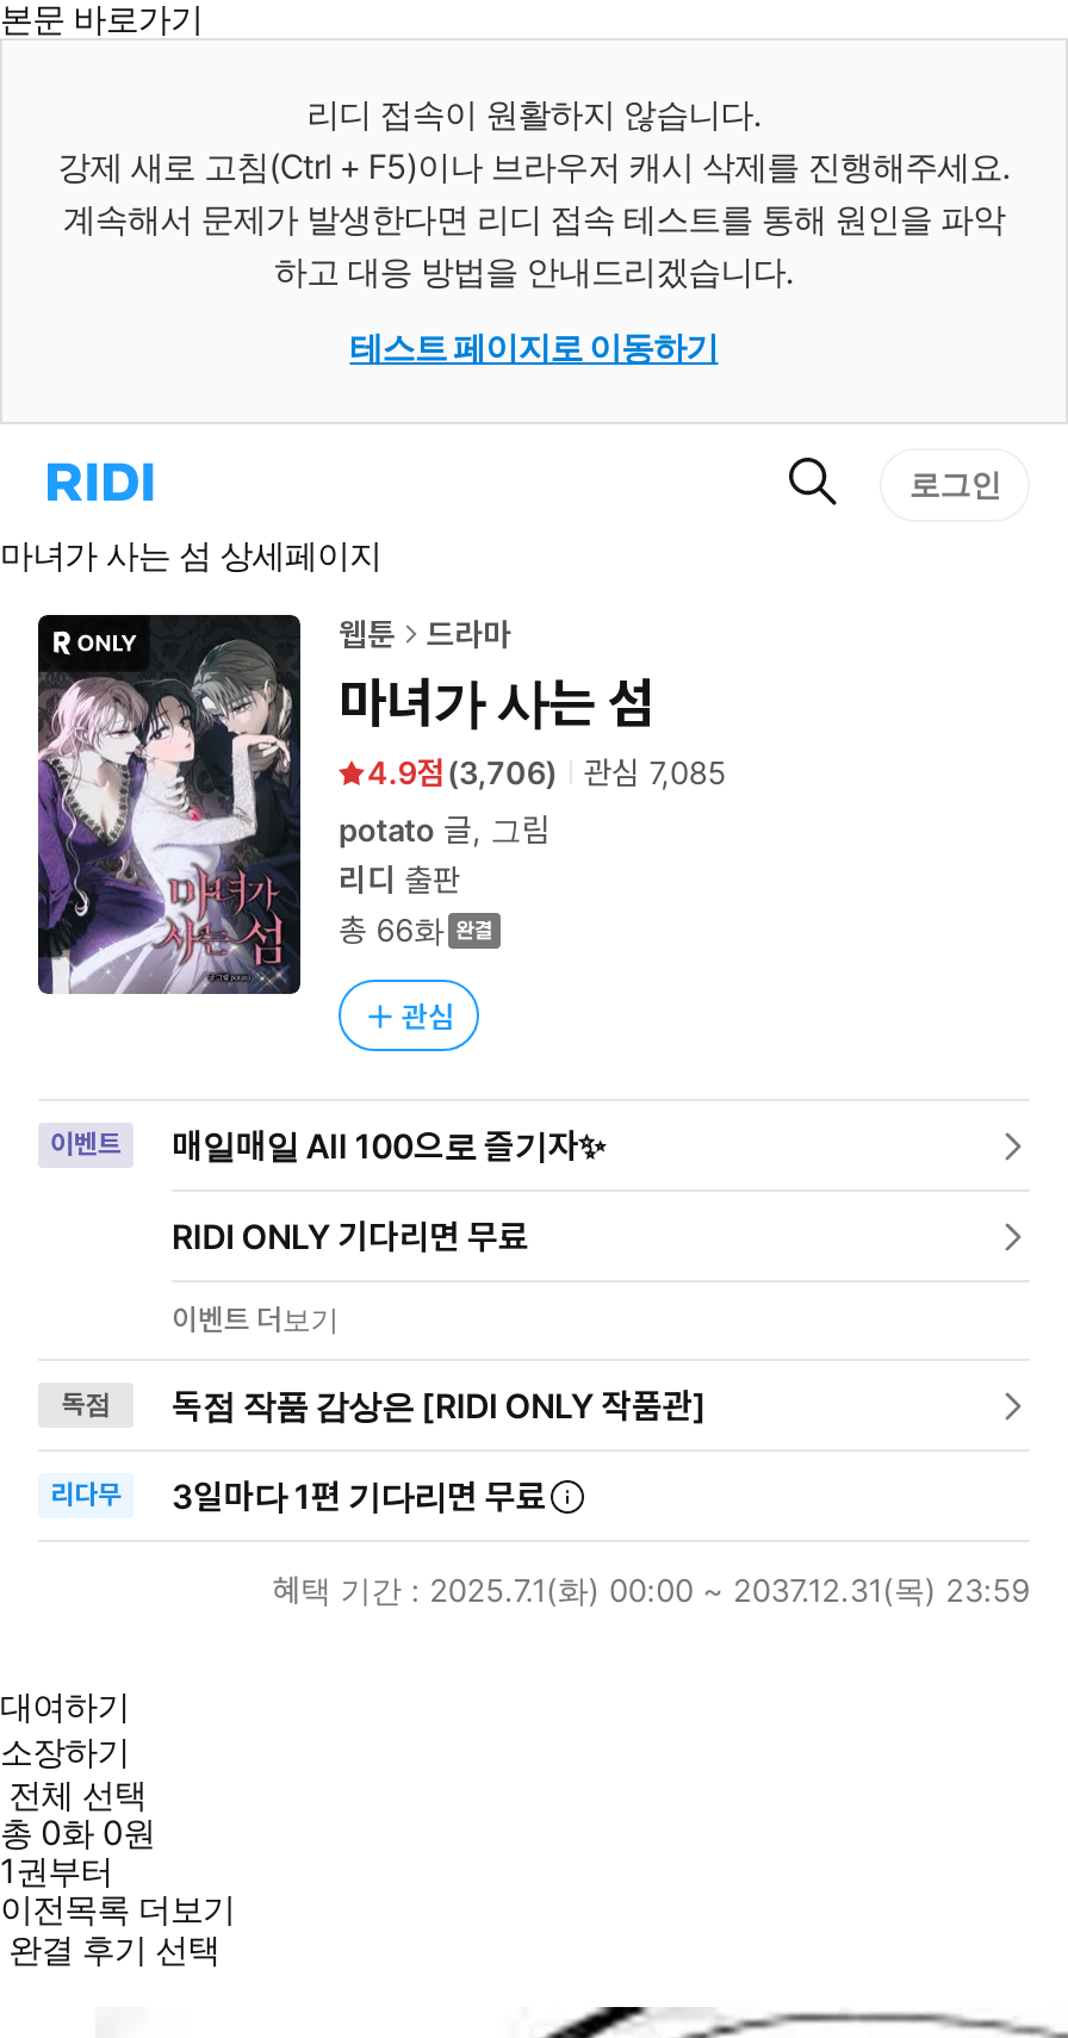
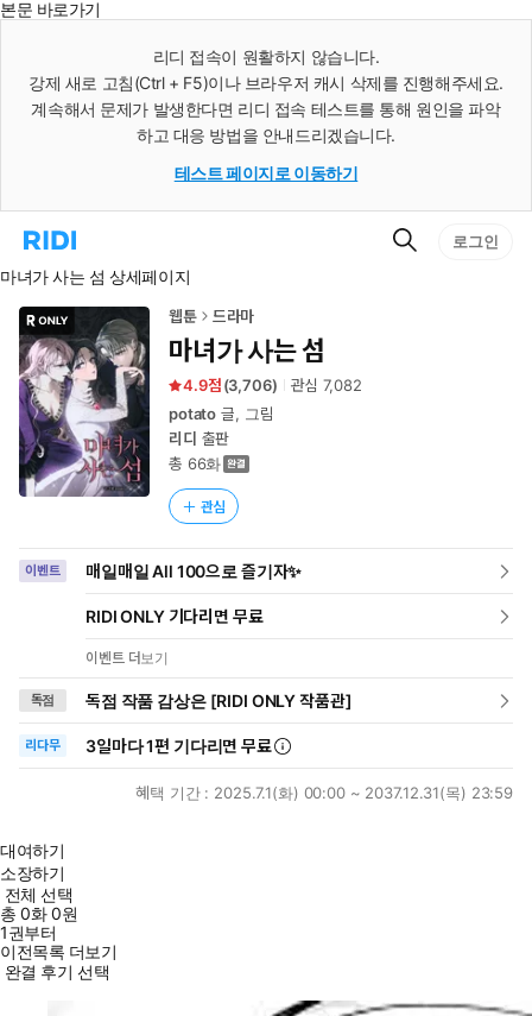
- 4.9 (3,706) 관심 7,085
+ 4.9 (3,706) 관심 7,082
